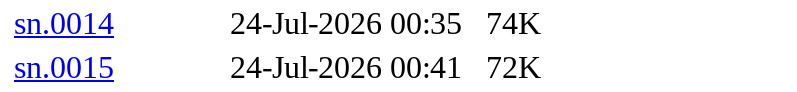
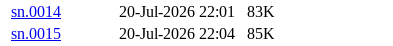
- 24-Jul-2026 00:35
- 74K
+ 20-Jul-2026 22:01
+ 83K

- 24-Jul-2026 00:41
- 72K
+ 20-Jul-2026 22:04
+ 85K
